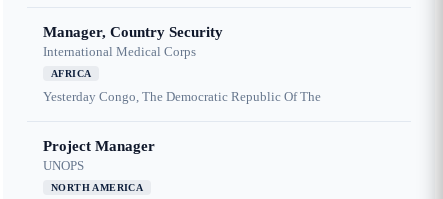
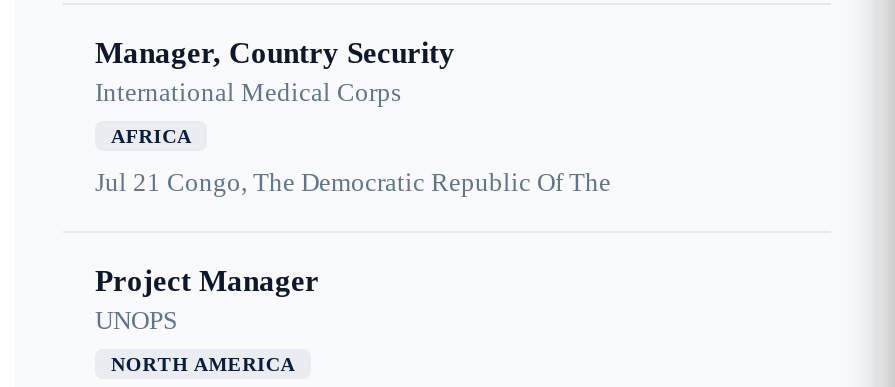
- Yesterday Congo, The Democratic Republic Of The
+ Jul 21 Congo, The Democratic Republic Of The
